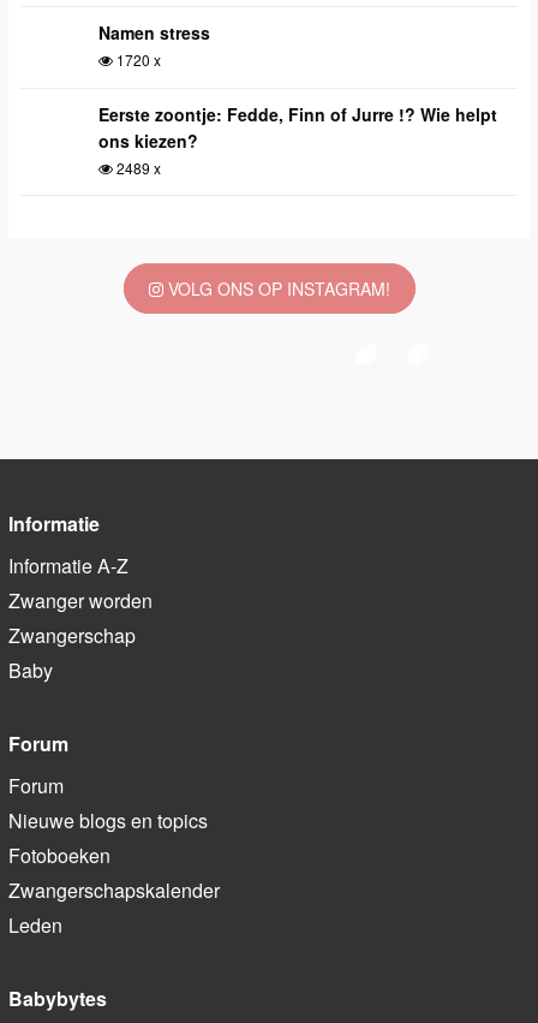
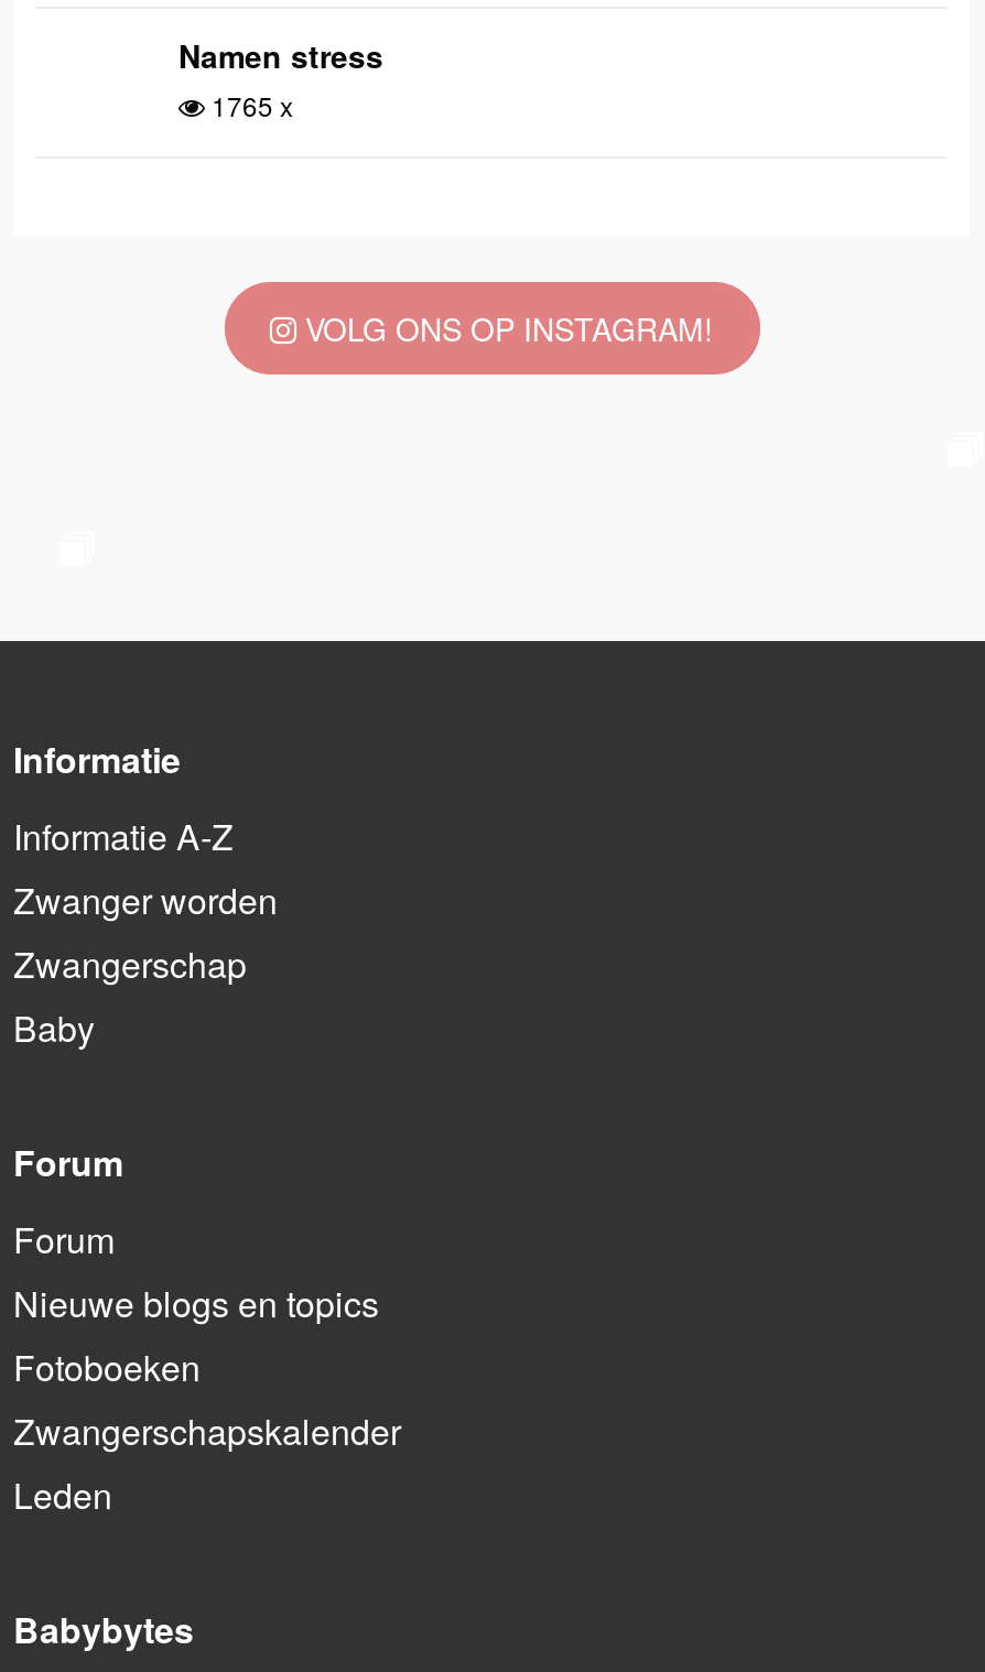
- 1720 x
- Eerste zoontje: Fedde, Finn of Jurre !? Wie helpt
- ons kiezen?
- 2489 x
+ 1765 x
